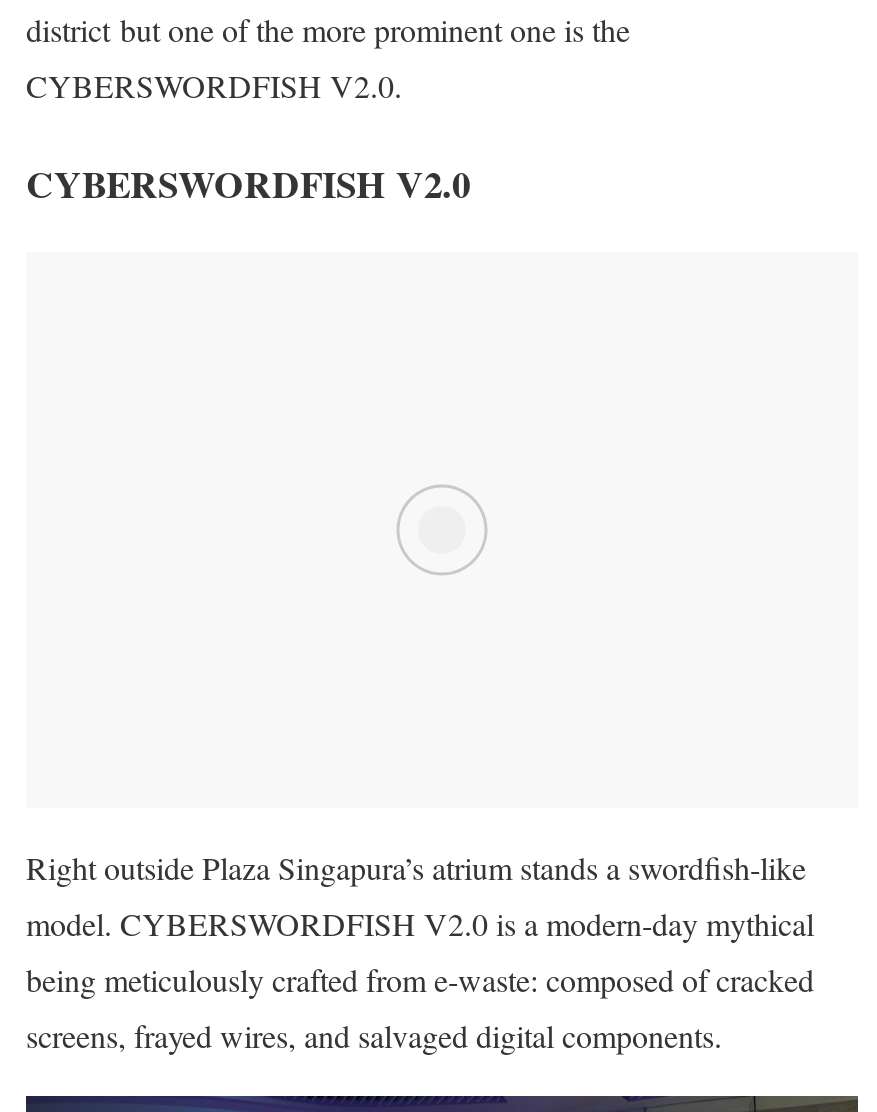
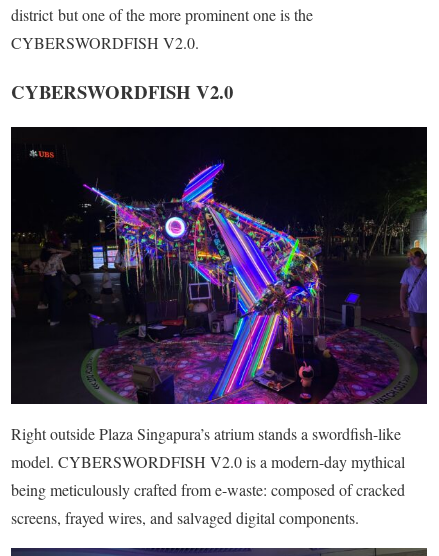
+ [image]
